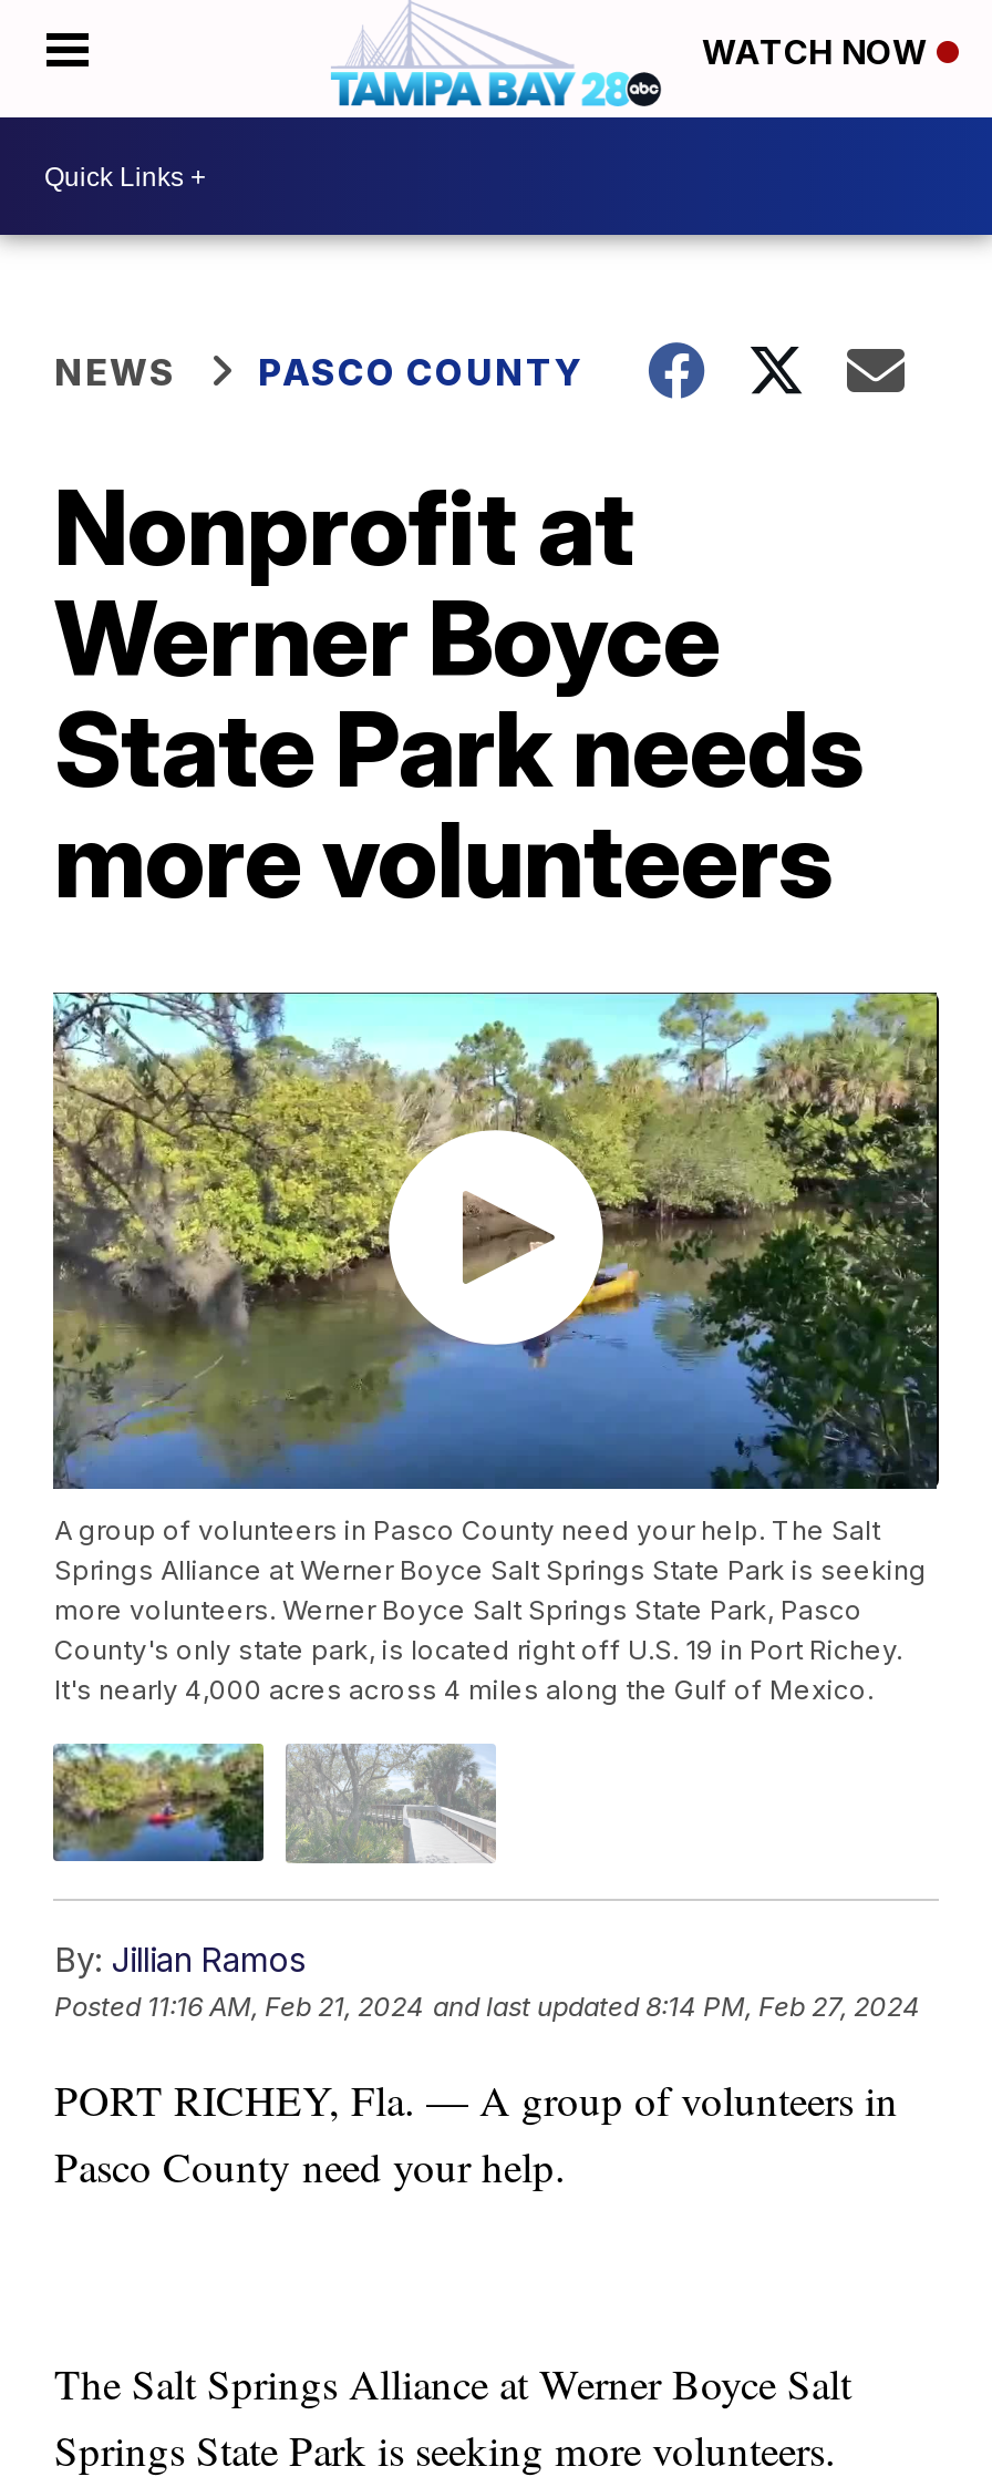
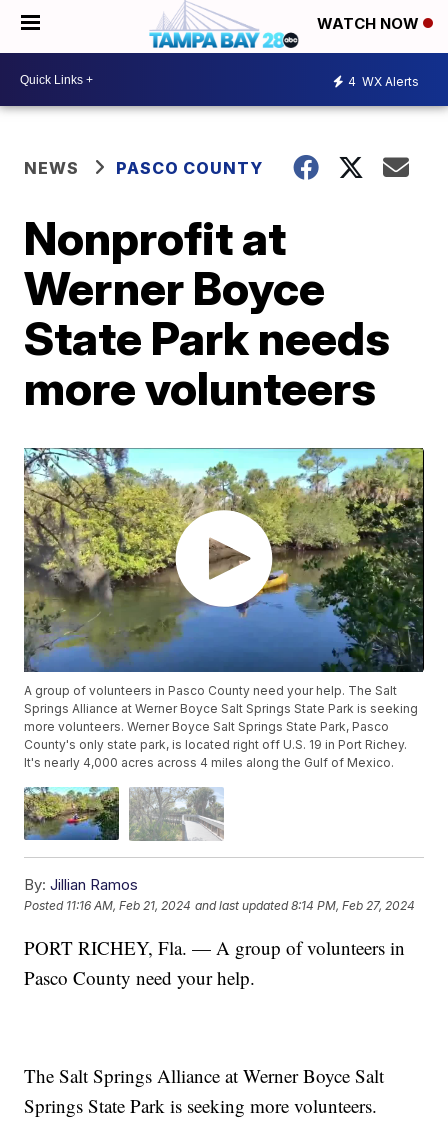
+ 4 WX Alerts
